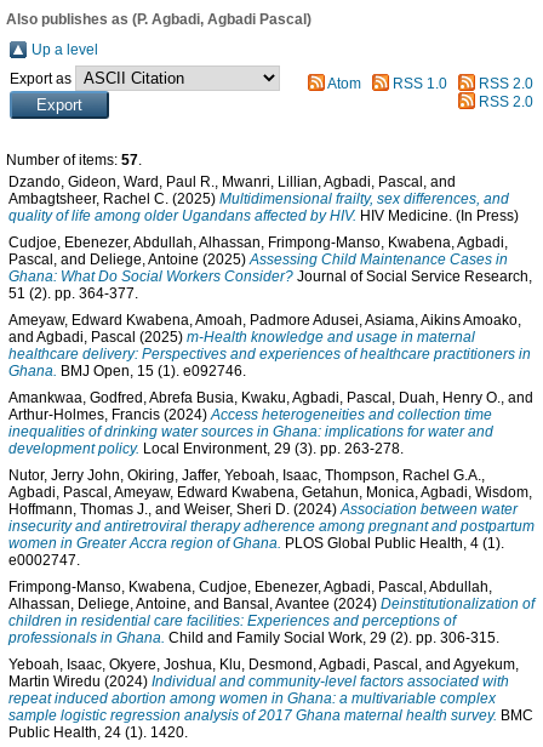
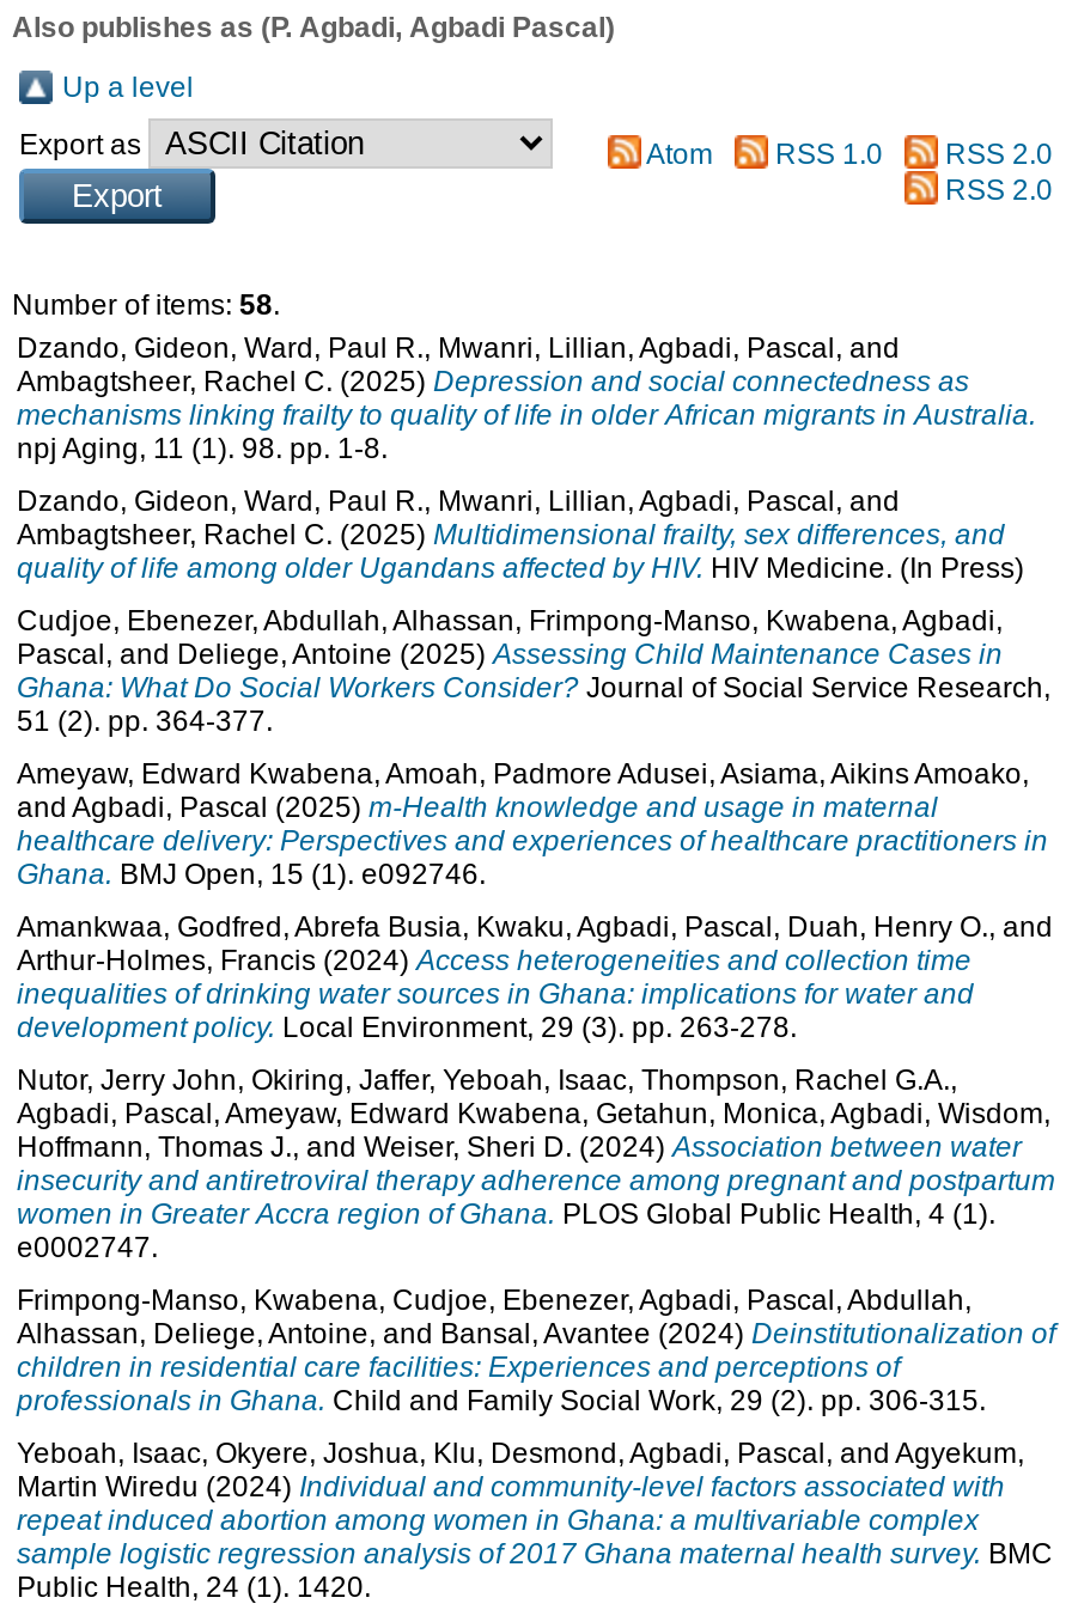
- Number of items: 57.
+ Number of items: 58.
+ Dzando, Gideon, Ward, Paul R., Mwanri, Lillian, Agbadi, Pascal, and
+ Ambagtsheer, Rachel C. (2025) Depression and social connectedness as
+ mechanisms linking frailty to quality of life in older African migrants in Australia.
+ npj Aging, 11 (1). 98. pp. 1-8.
